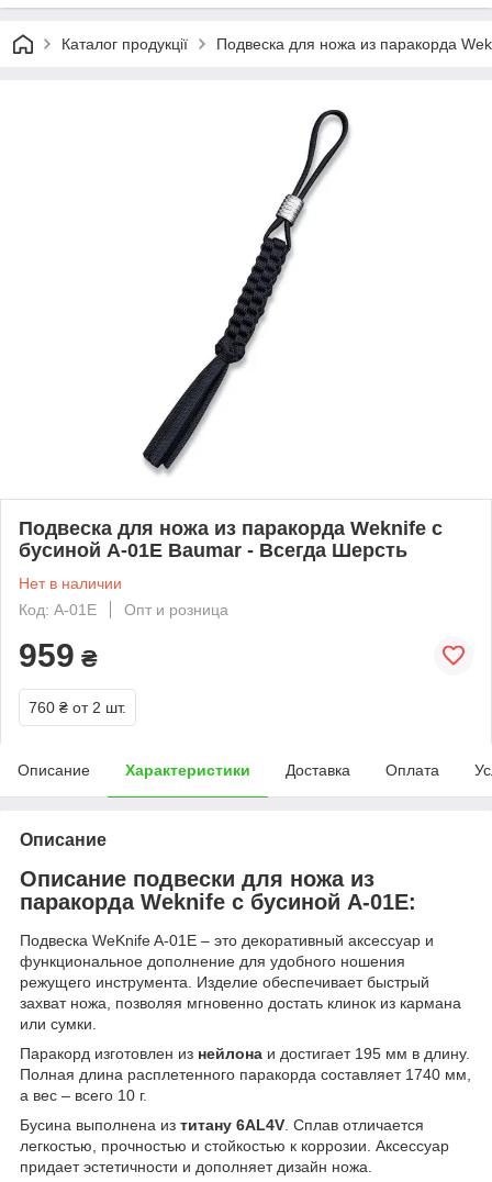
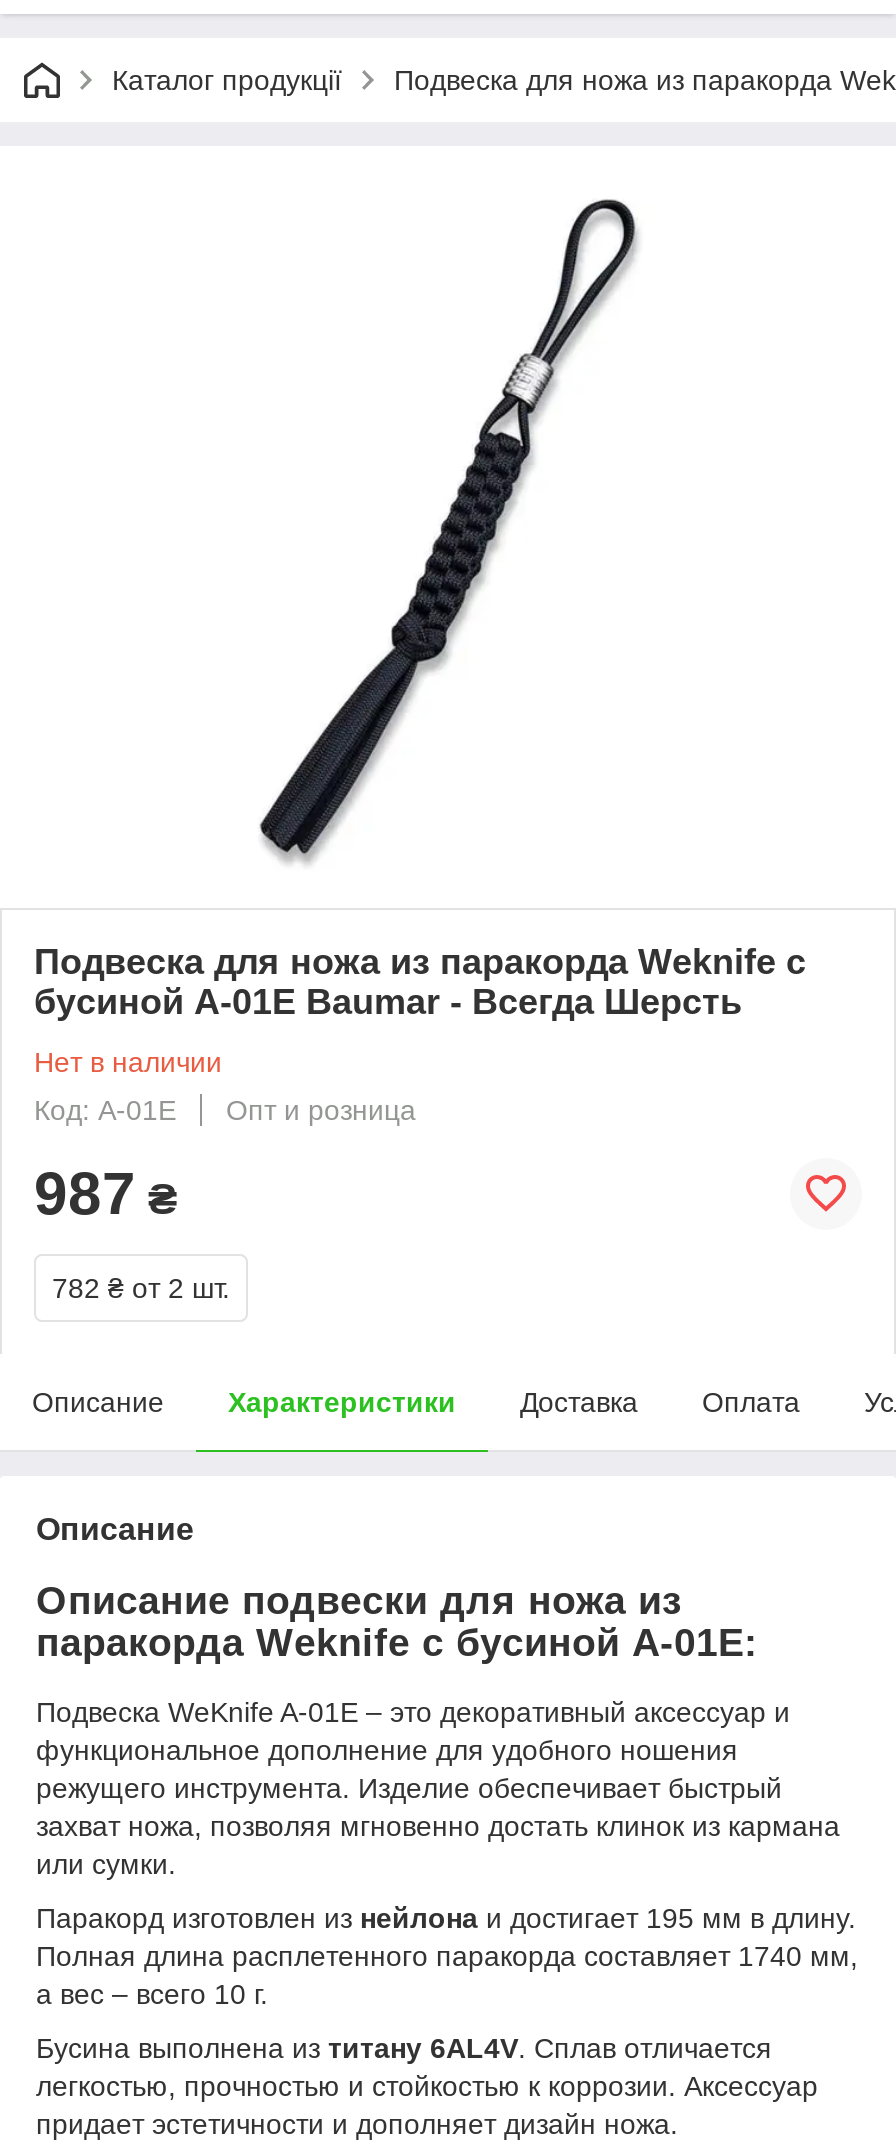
- 959 ₴
+ 987 ₴

- 760 ₴ от 2 шт.
+ 782 ₴ от 2 шт.
